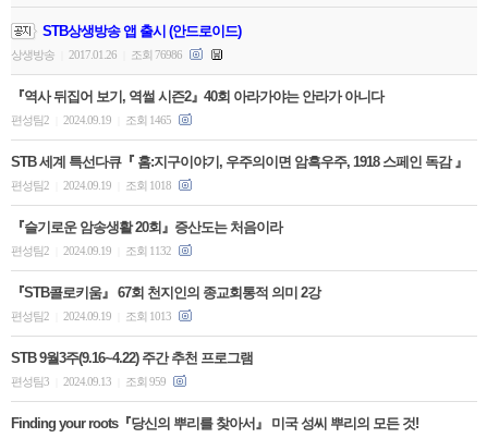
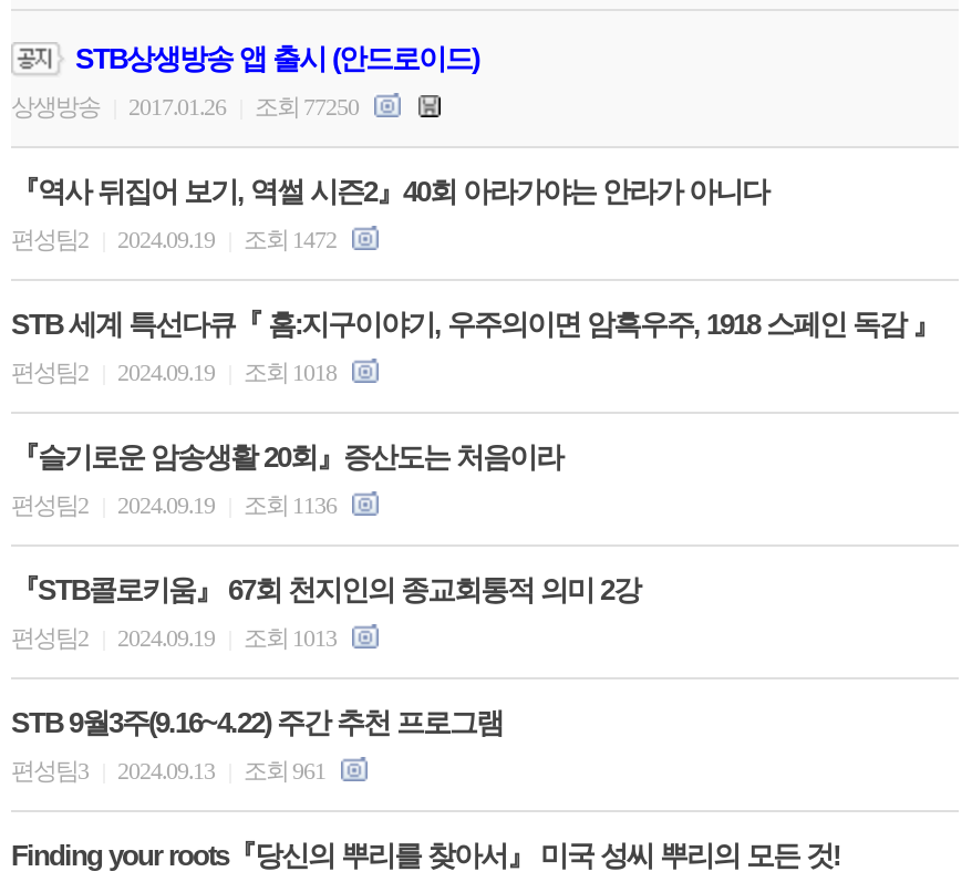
- 상생방송 2017.01.26 조회 76986
+ 상생방송 2017.01.26 조회 77250

- 편성팀2 2024.09.19 조회 1465
+ 편성팀2 2024.09.19 조회 1472

- 편성팀2 2024.09.19 조회 1132
+ 편성팀2 2024.09.19 조회 1136

- 편성팀3 2024.09.13 조회 959
+ 편성팀3 2024.09.13 조회 961
